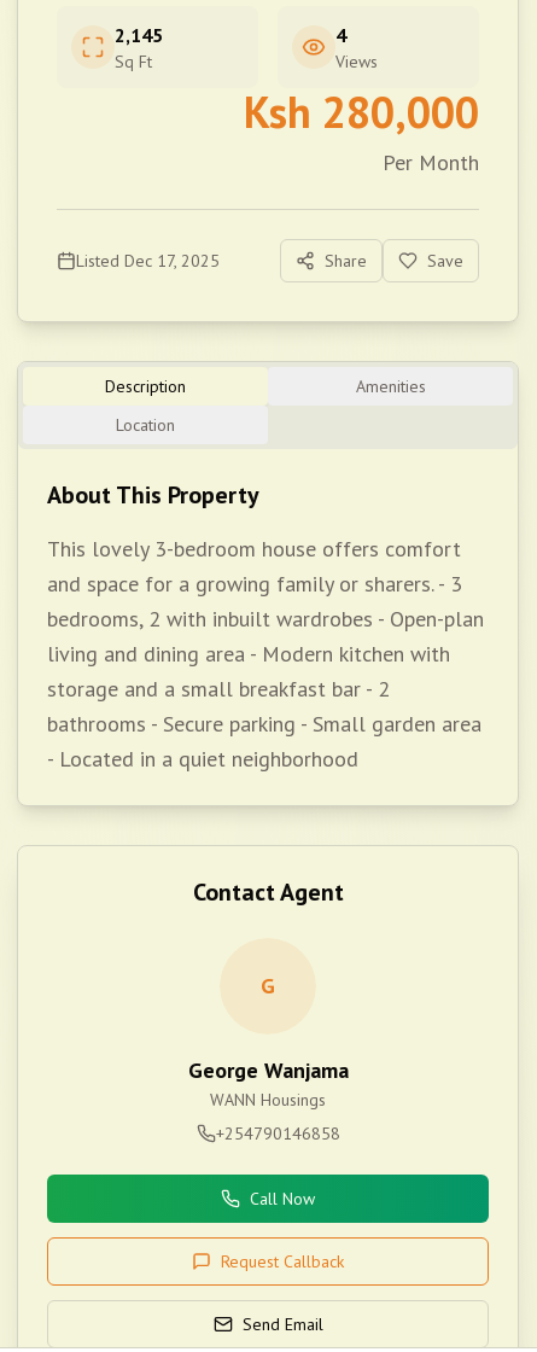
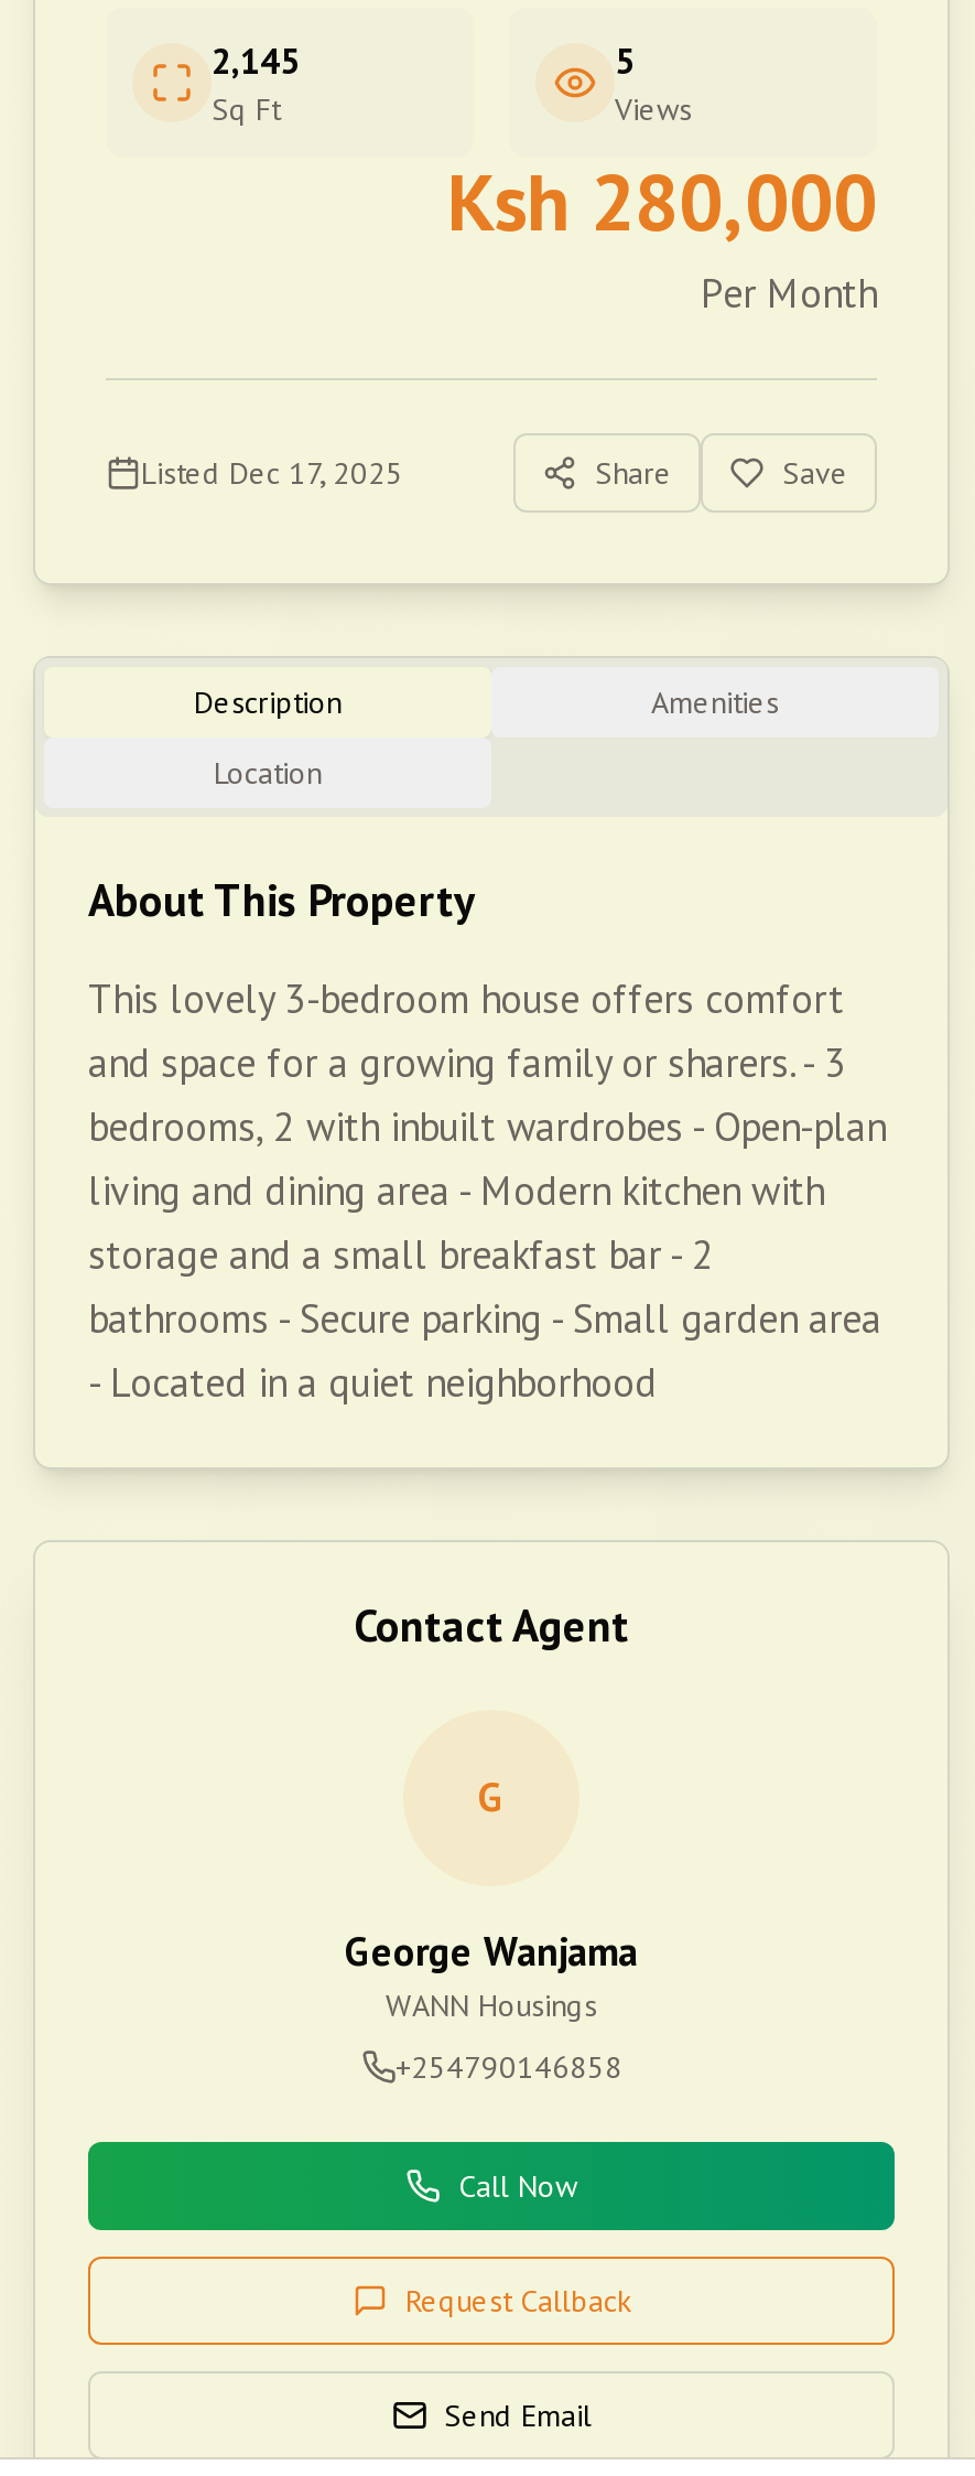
- 4
+ 5
